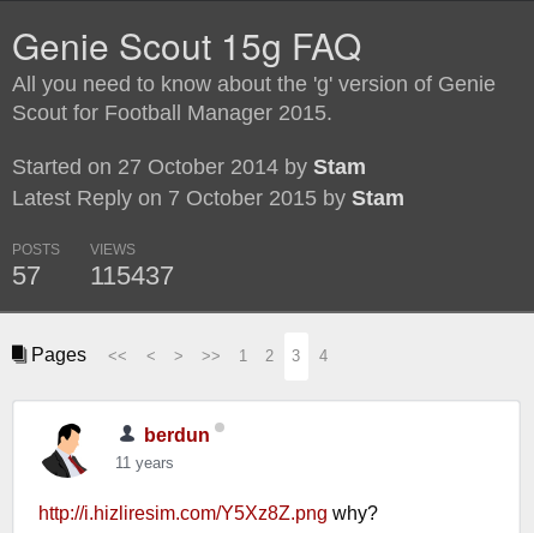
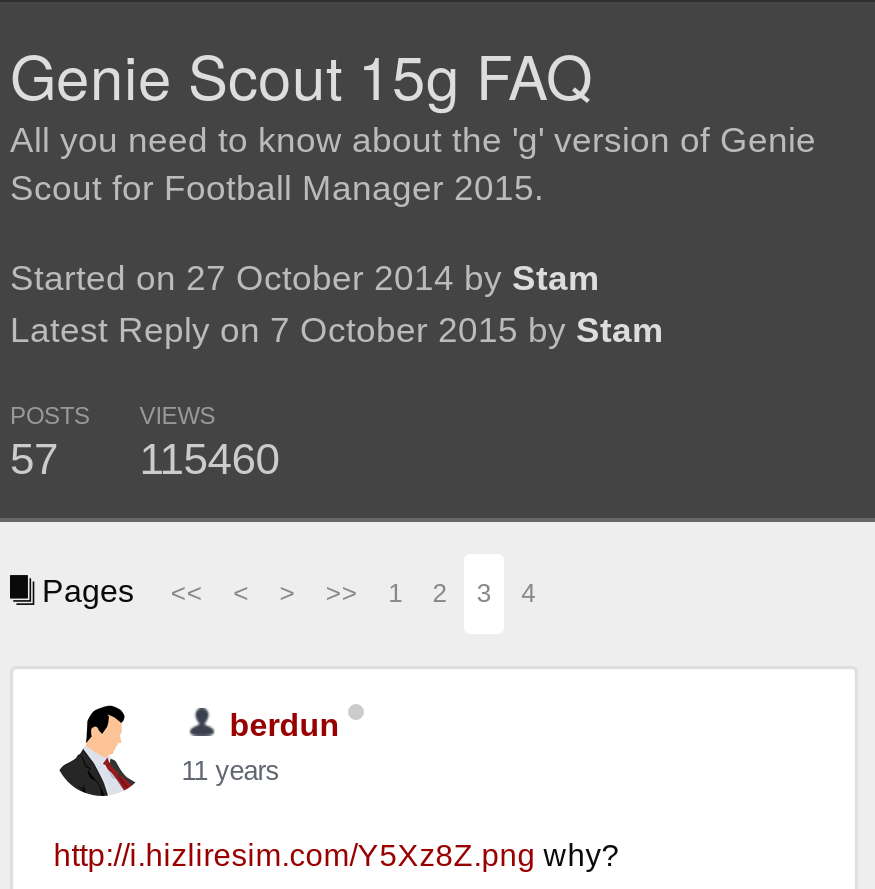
- 57 115437
+ 57 115460
